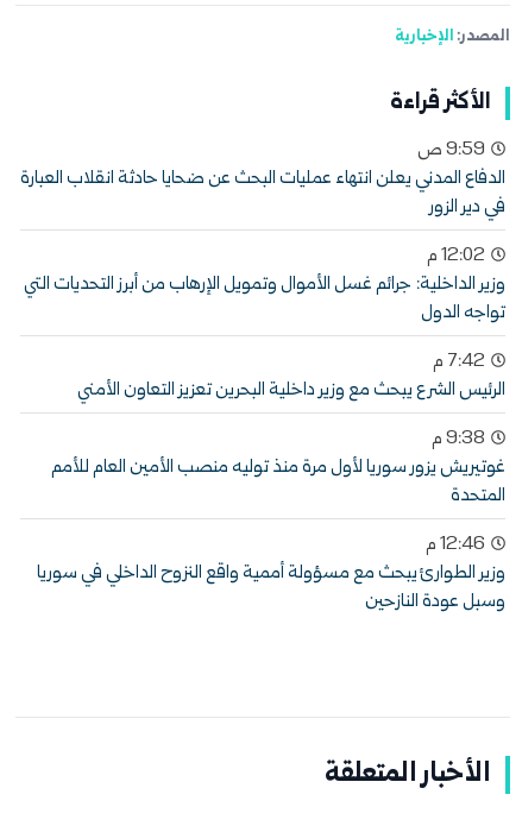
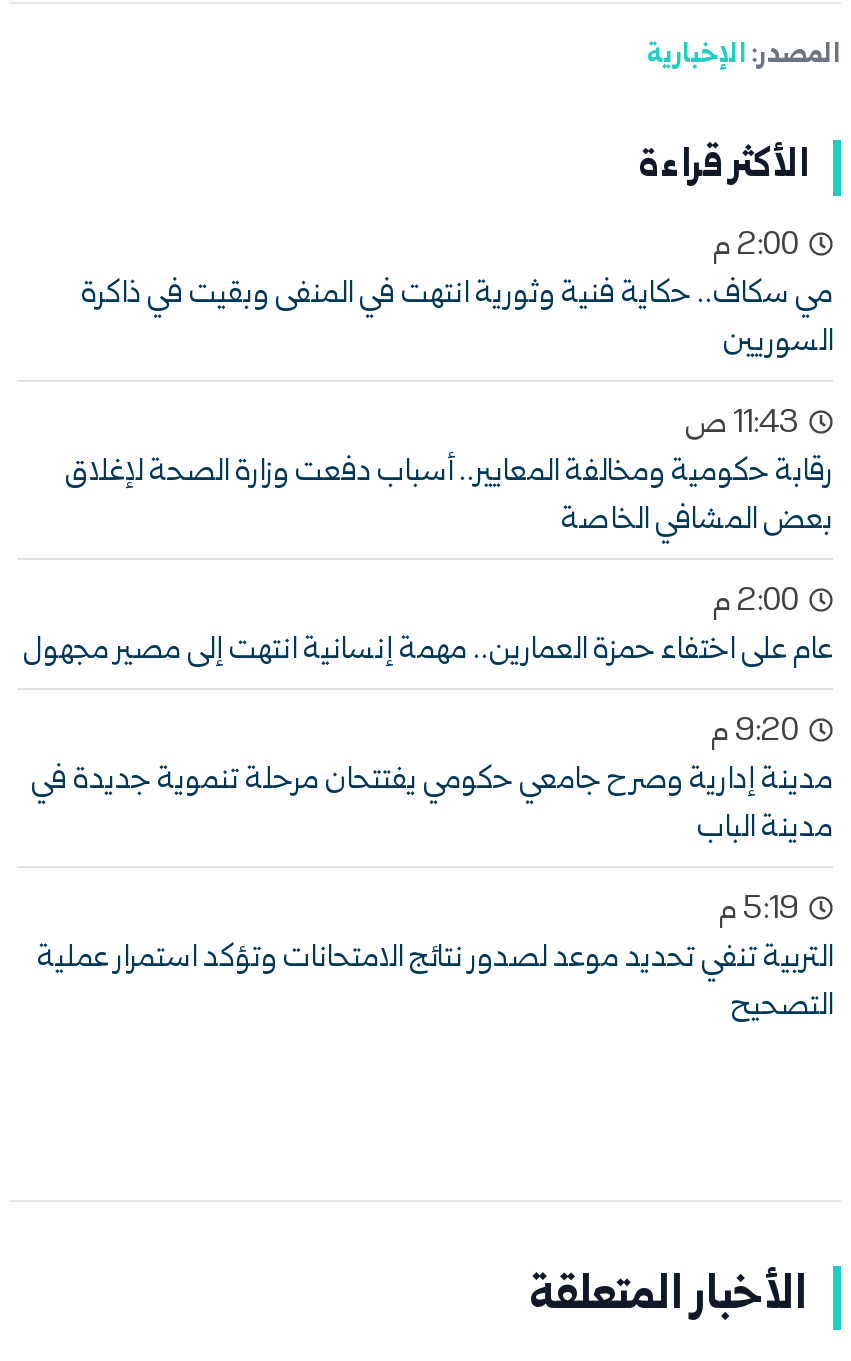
- 9:59 ص
- الدفاع المدني يعلن انتهاء عمليات البحث عن ضحايا حادثة انقلاب العبارة
- في دير الزور
+ 2:00 م
+ مي سكاف.. حكاية فنية وثورية انتهت في المنفى وبقيت في ذاكرة
+ السوريين

- 12:02 م
- وزير الداخلية: جرائم غسل الأموال وتمويل الإرهاب من أبرز التحديات التي
- تواجه الدول
+ 11:43 ص
+ رقابة حكومية ومخالفة المعايير.. أسباب دفعت وزارة الصحة لإغلاق
+ بعض المشافي الخاصة

- 7:42 م
- الرئيس الشرع يبحث مع وزير داخلية البحرين تعزيز التعاون الأمني
+ 2:00 م
+ عام على اختفاء حمزة العمارين.. مهمة إنسانية انتهت إلى مصير مجهول

- 9:38 م
- غوتيريش يزور سوريا لأول مرة منذ توليه منصب الأمين العام للأمم
- المتحدة
+ 9:20 م
+ مدينة إدارية وصرح جامعي حكومي يفتتحان مرحلة تنموية جديدة في
+ مدينة الباب

- 12:46 م
- وزير الطوارئ يبحث مع مسؤولة أممية واقع النزوح الداخلي في سوريا
- وسبل عودة النازحين
+ 5:19 م
+ التربية تنفي تحديد موعد لصدور نتائج الامتحانات وتؤكد استمرار عملية
+ التصحيح
